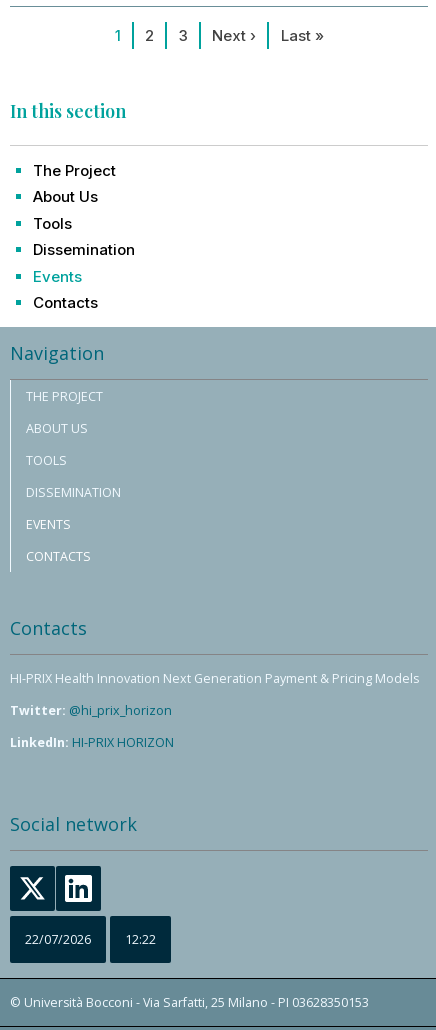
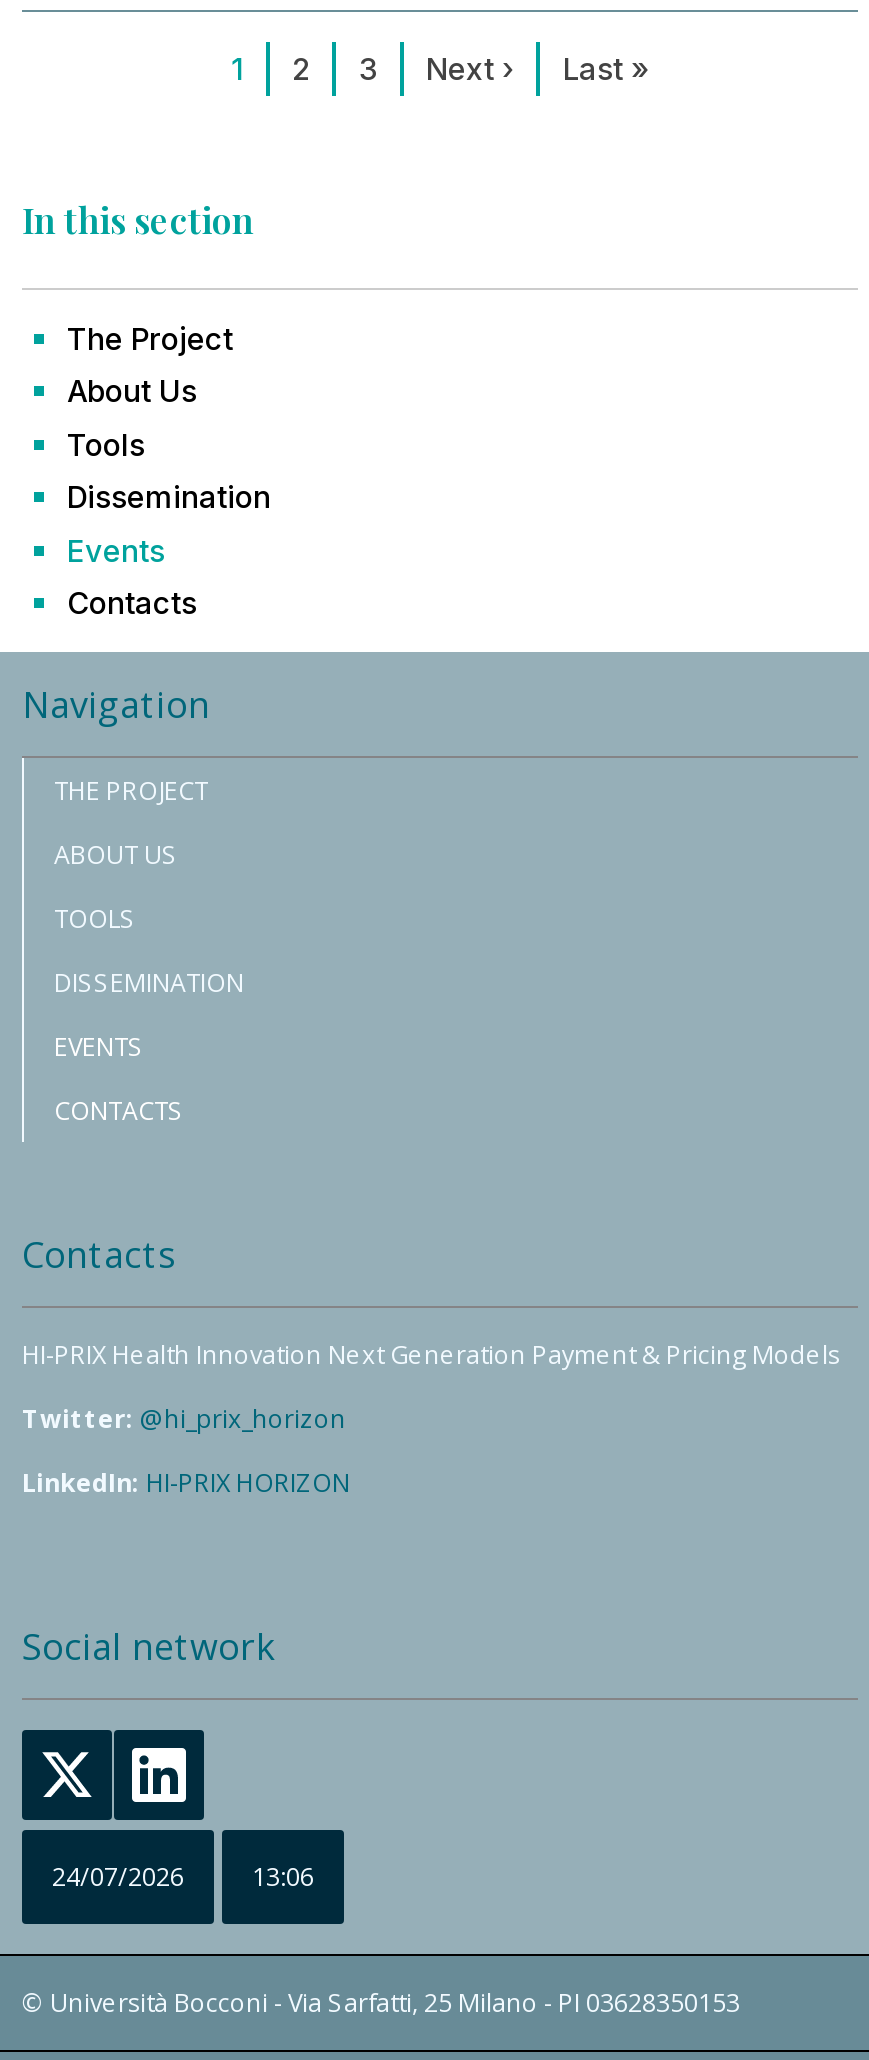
- 22/07/2026
+ 24/07/2026

- 12:22
+ 13:06
